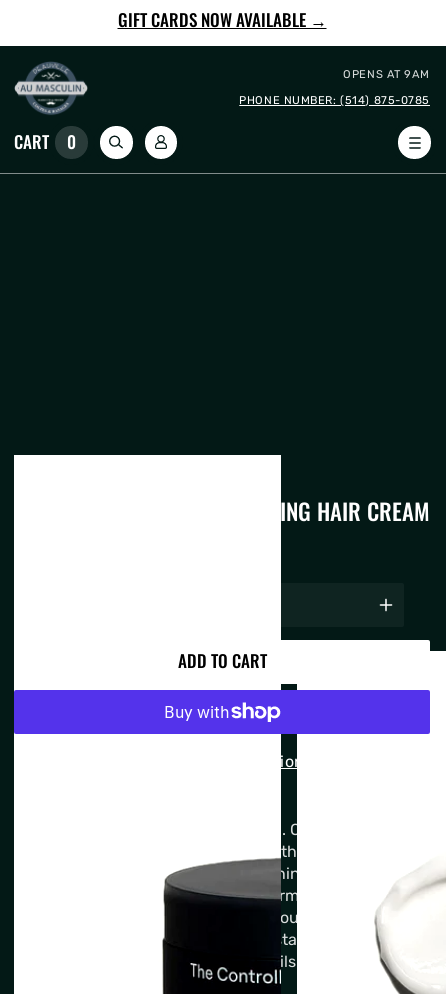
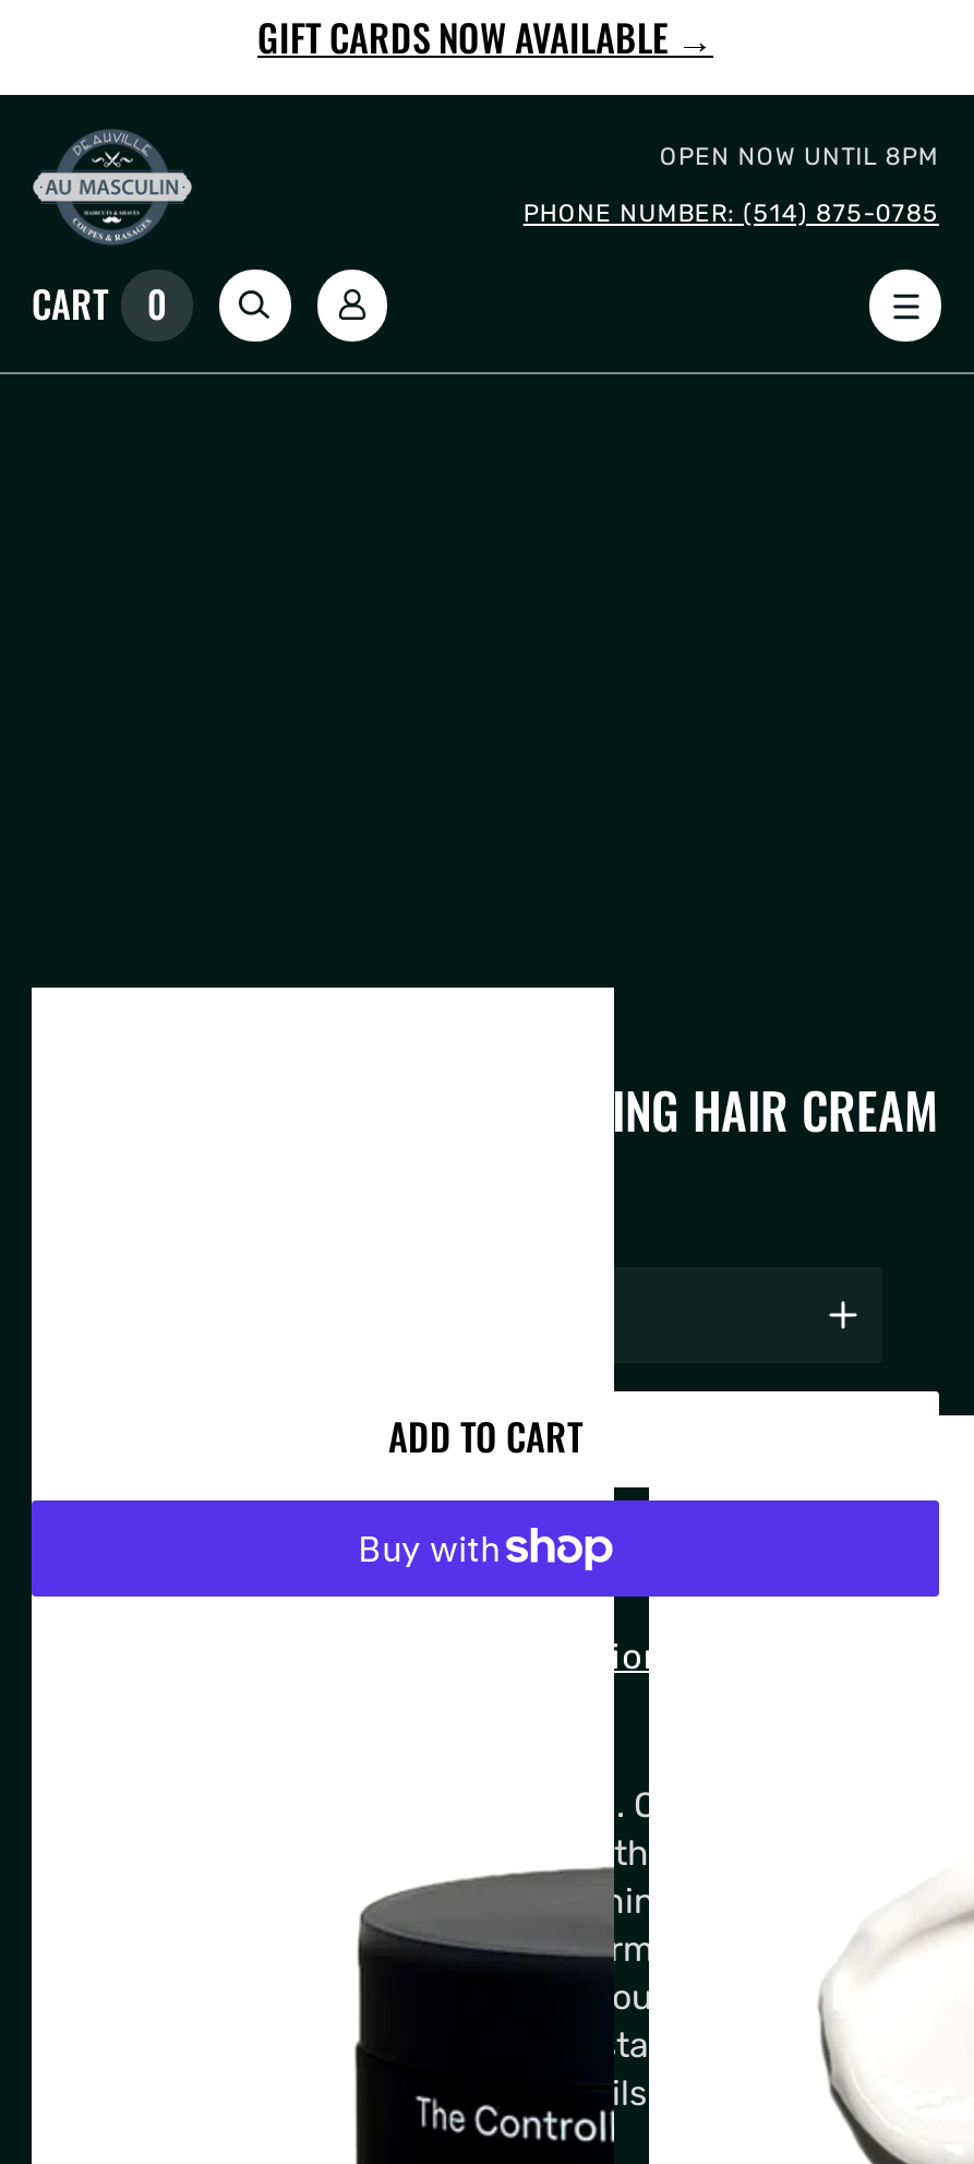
- OPENS AT 9AM
+ OPEN NOW UNTIL 8PM
